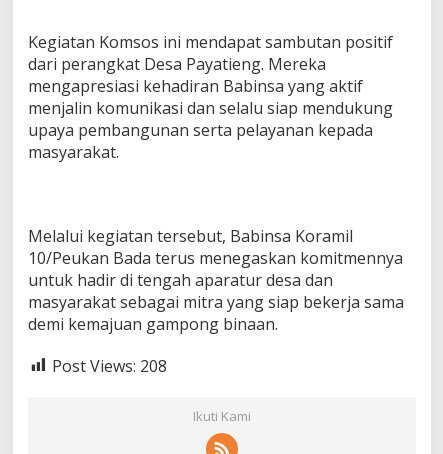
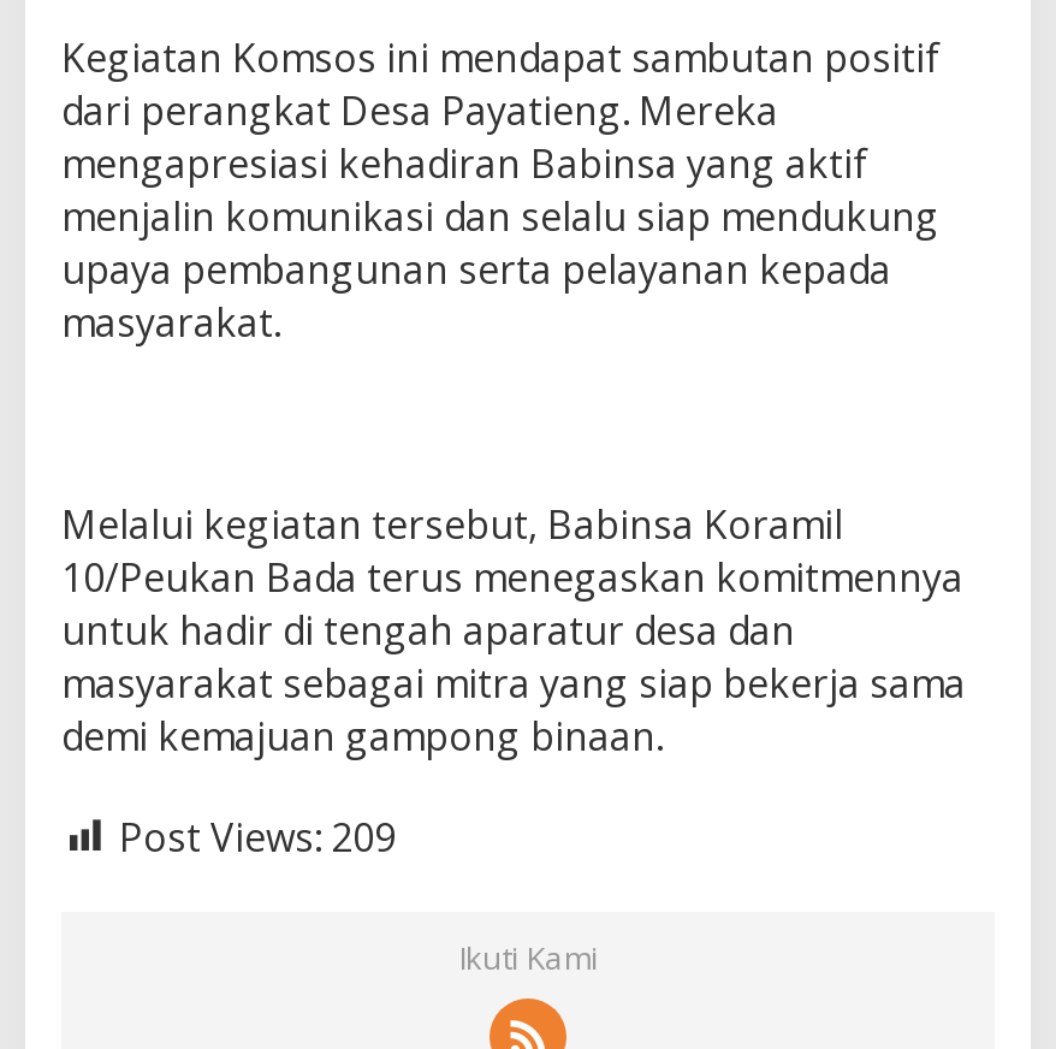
- Post Views: 208
+ Post Views: 209
